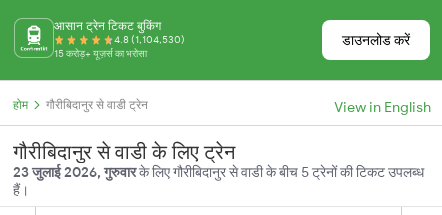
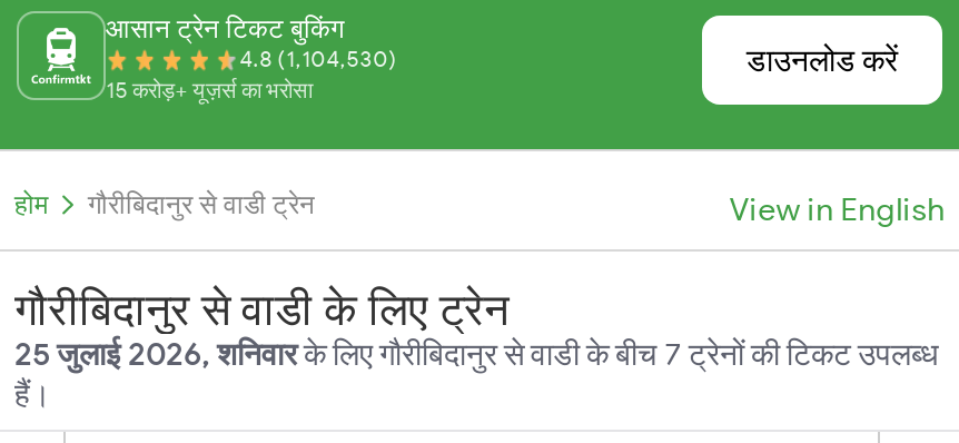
- 23 जुलाई 2026, गुरुवारके लिए गौरीबिदानुर से वाडी के बीच 5 ट्रेनों की टिकट उपलब्ध
+ 25 जुलाई 2026, शनिवारके लिए गौरीबिदानुर से वाडी के बीच 7 ट्रेनों की टिकट उपलब्ध
